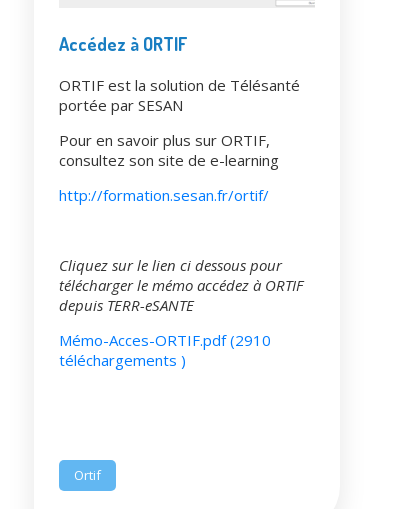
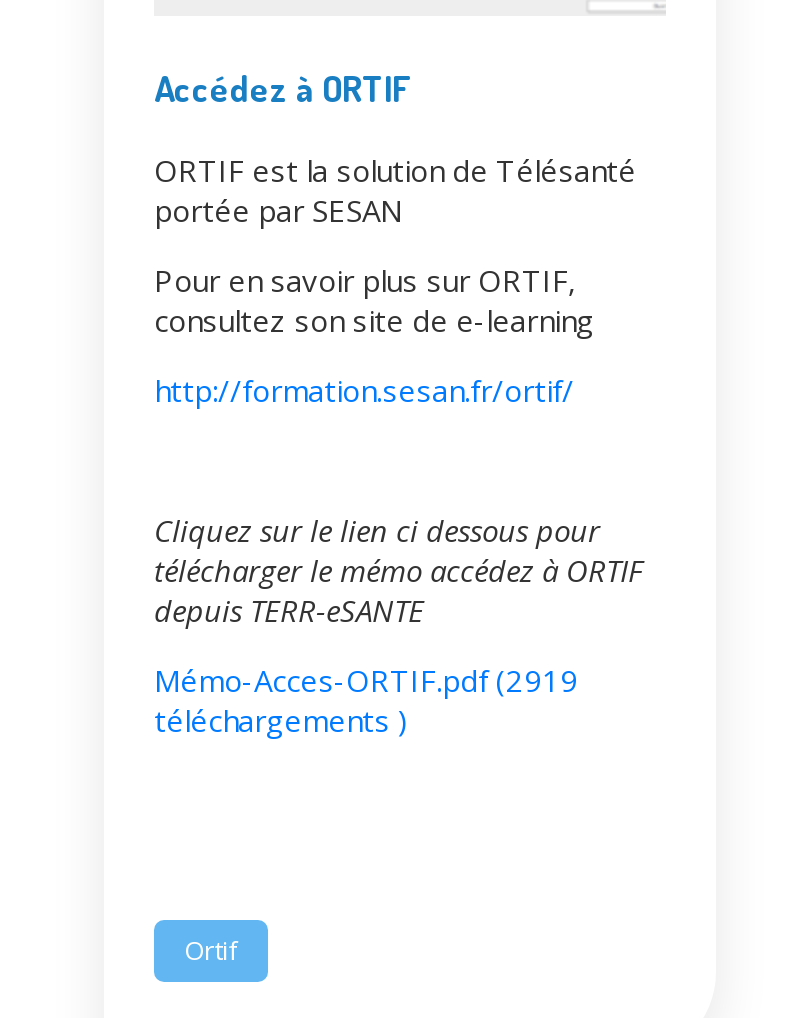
- Mémo-Acces-ORTIF.pdf (2910
+ Mémo-Acces-ORTIF.pdf (2919
